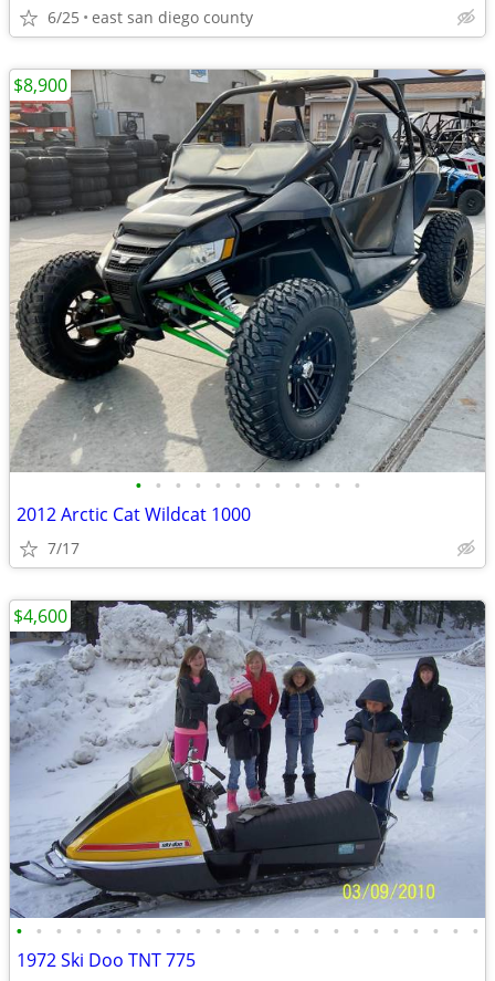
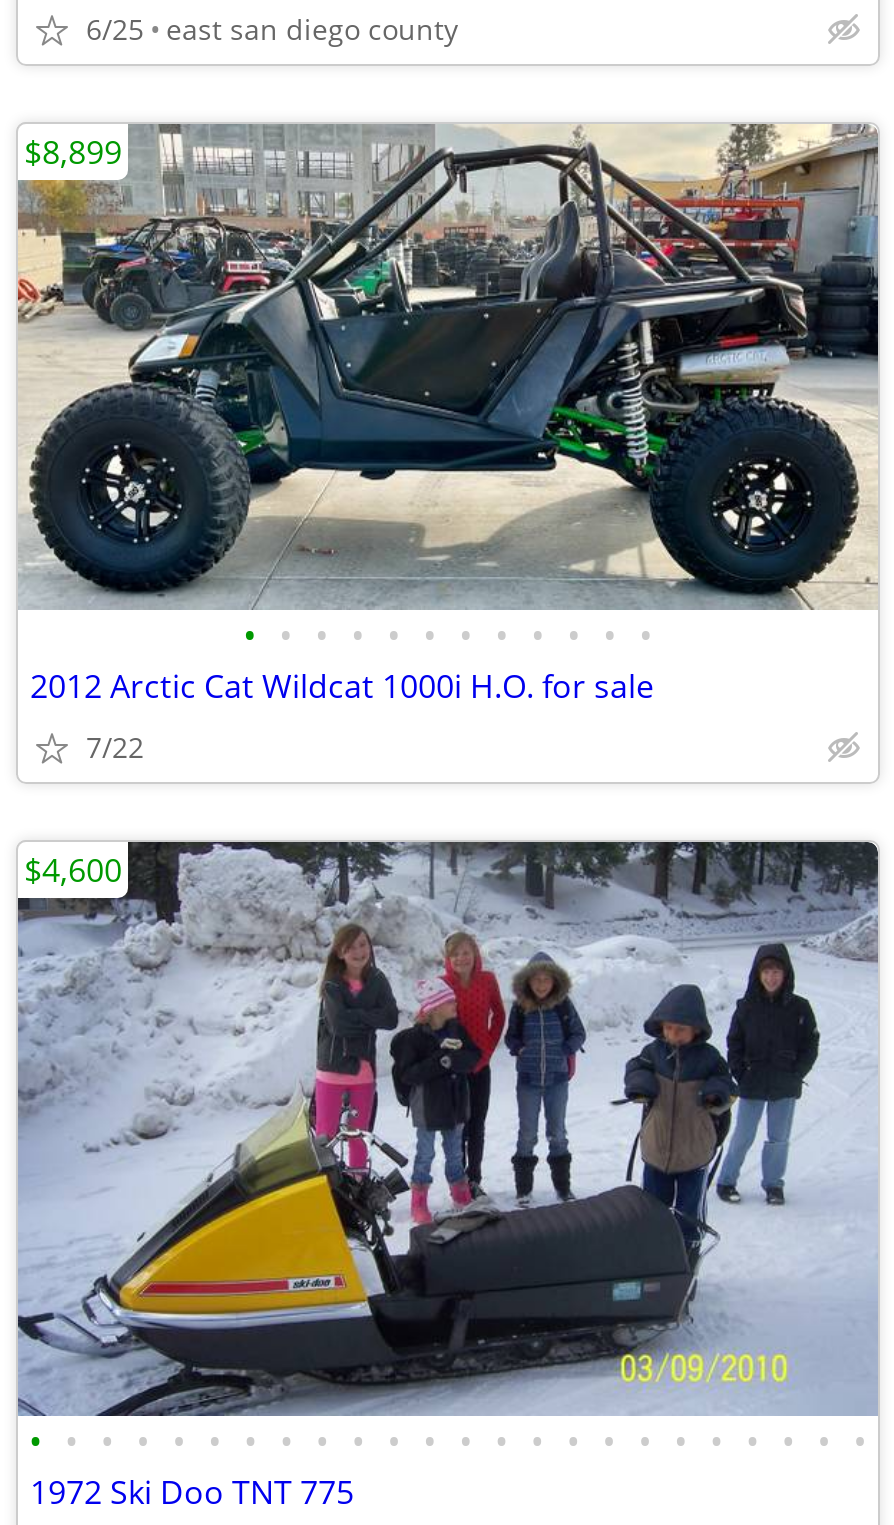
- [image]
- $8,900
+ [image]
+ $8,899

- 2012 Arctic Cat Wildcat 1000
+ 2012 Arctic Cat Wildcat 1000i H.O. for sale

- 7/17
+ 7/22
